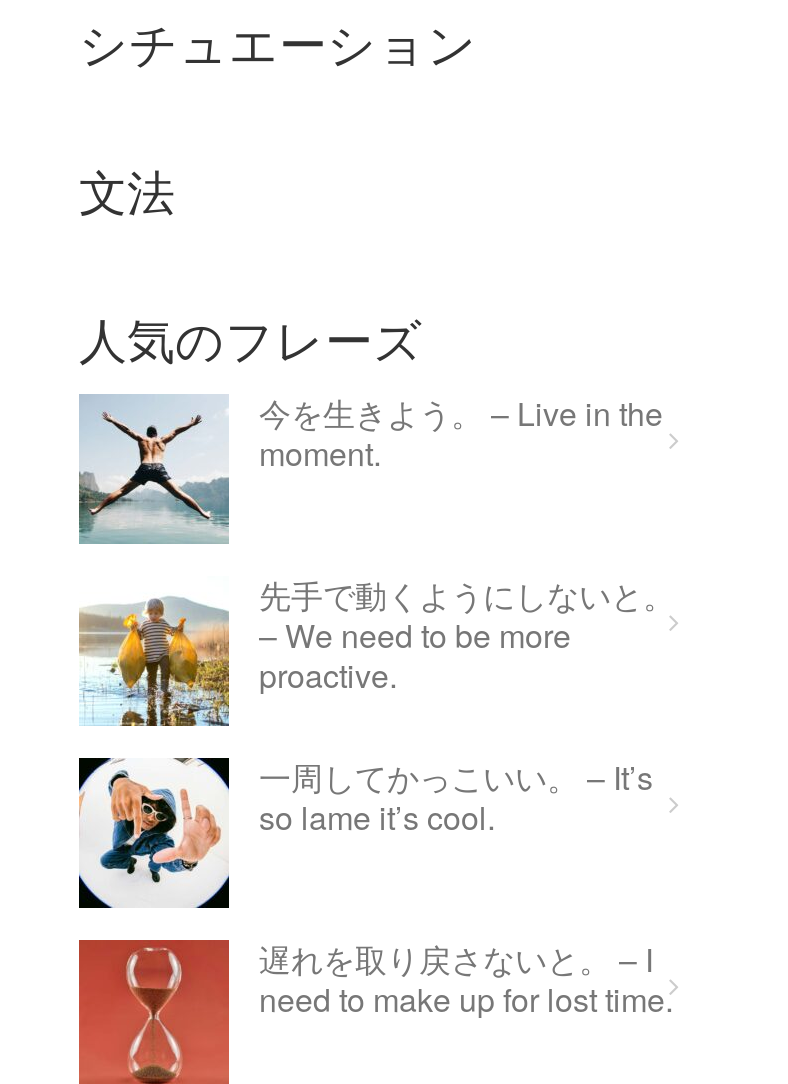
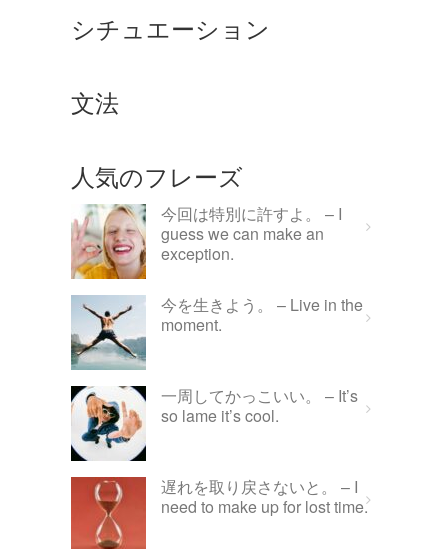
+ [image]
+ 今回は特別に許すよ。 – I
+ guess we can make an
+ exception.

moved down: [image] | 今を生きよう。 – Live in the | moment.

- [image]
- 先手で動くようにしないと。
- – We need to be more
- proactive.
